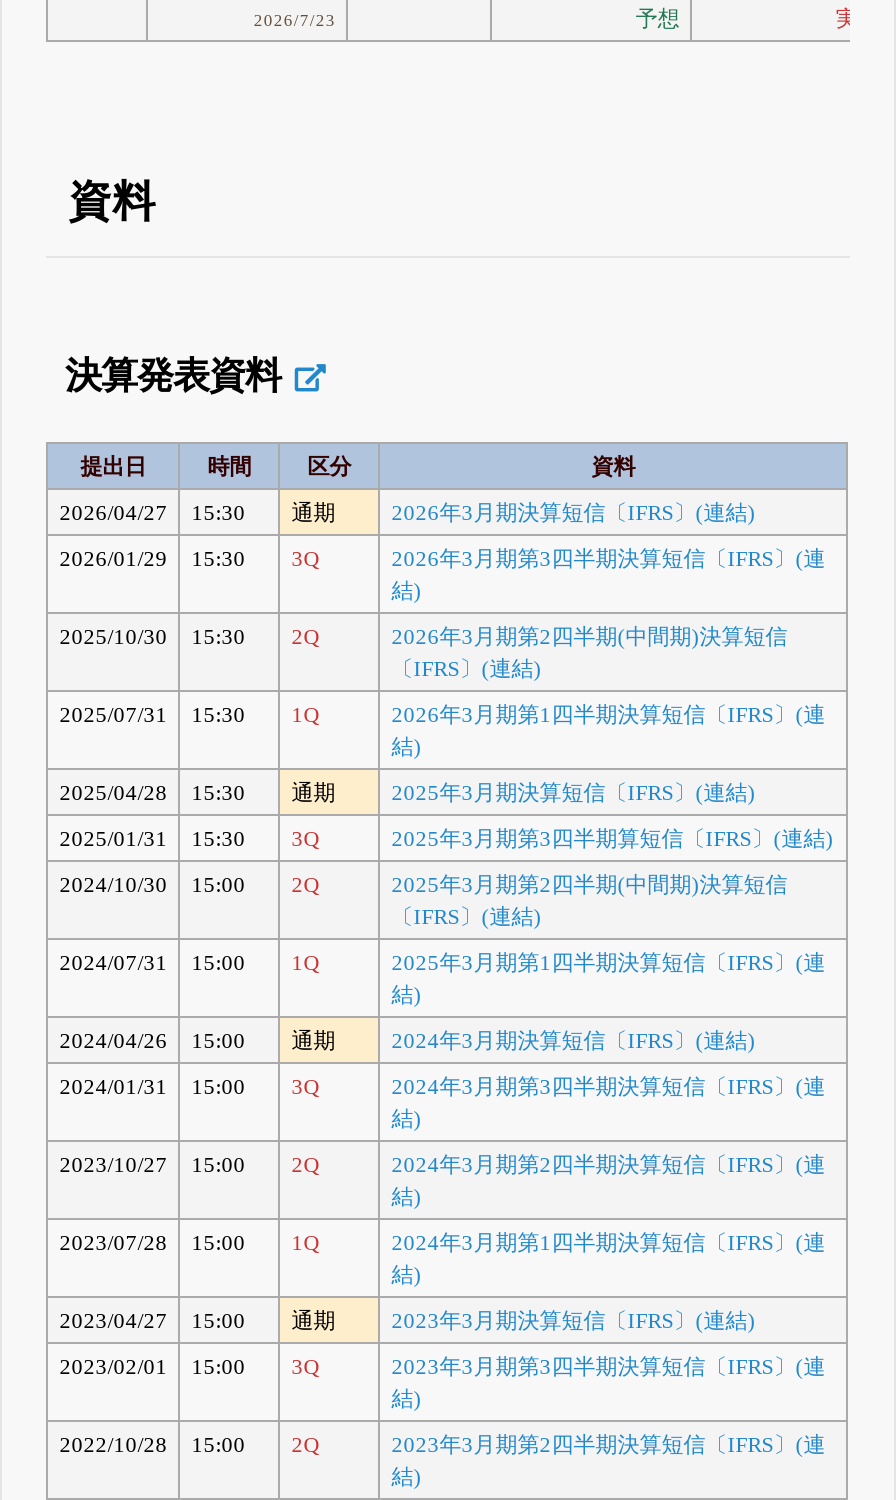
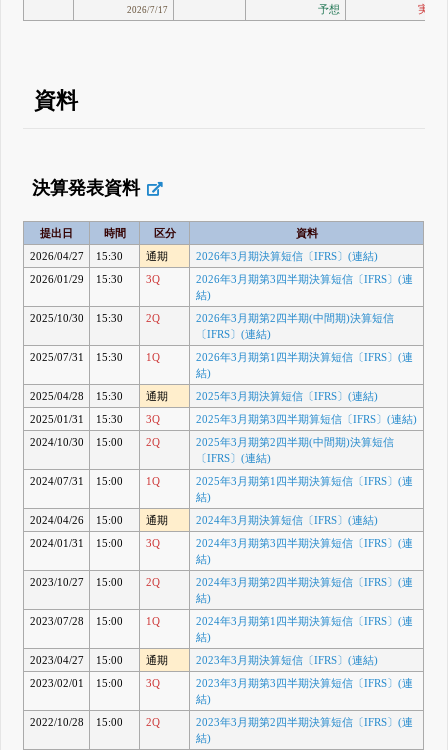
- 2026/7/23
+ 2026/7/17
